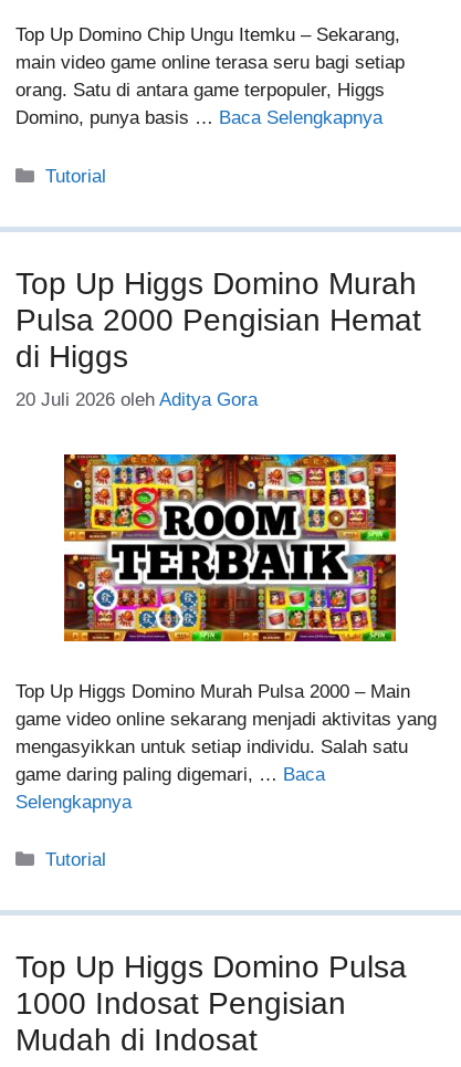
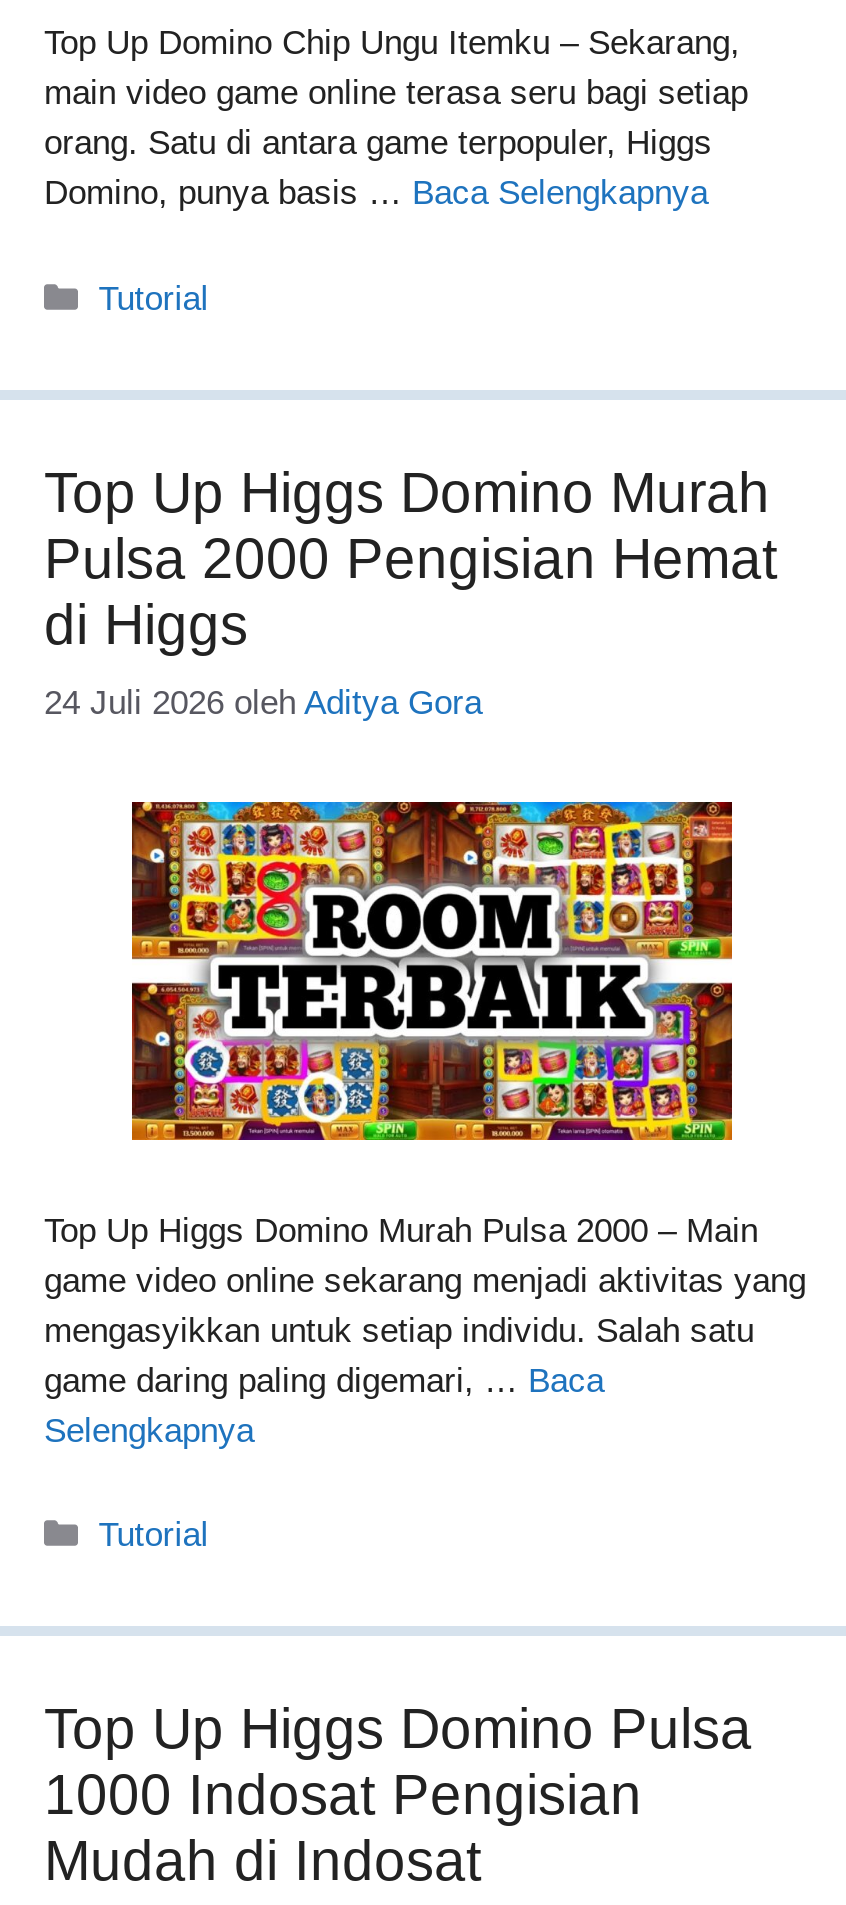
- 20 Juli 2026 oleh Aditya Gora
+ 24 Juli 2026 oleh Aditya Gora
